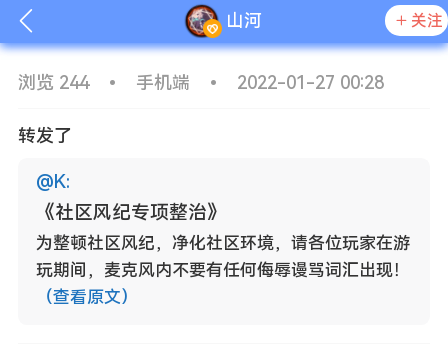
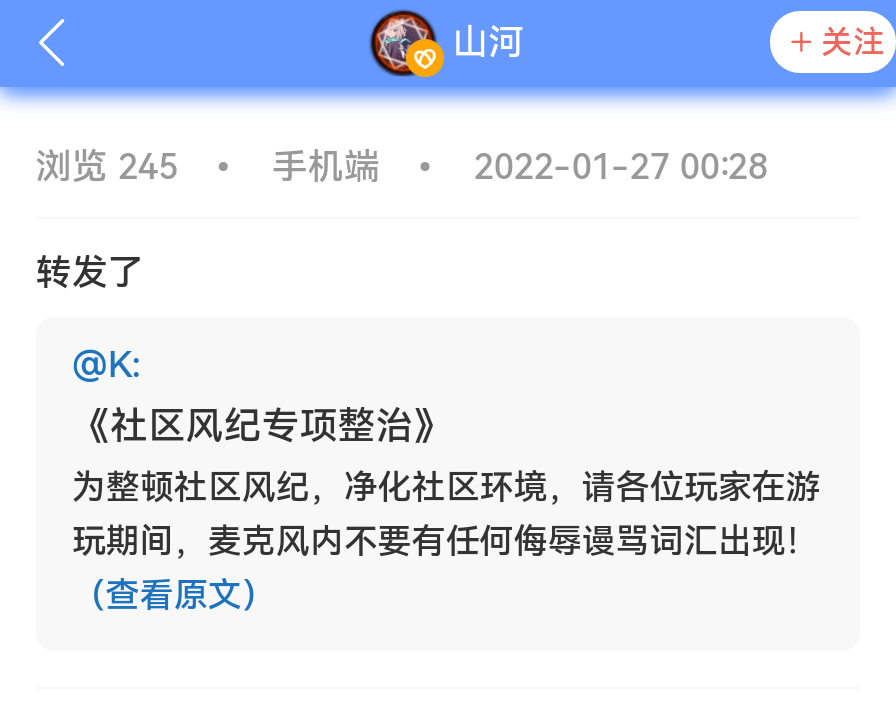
- 浏览 244
+ 浏览 245
